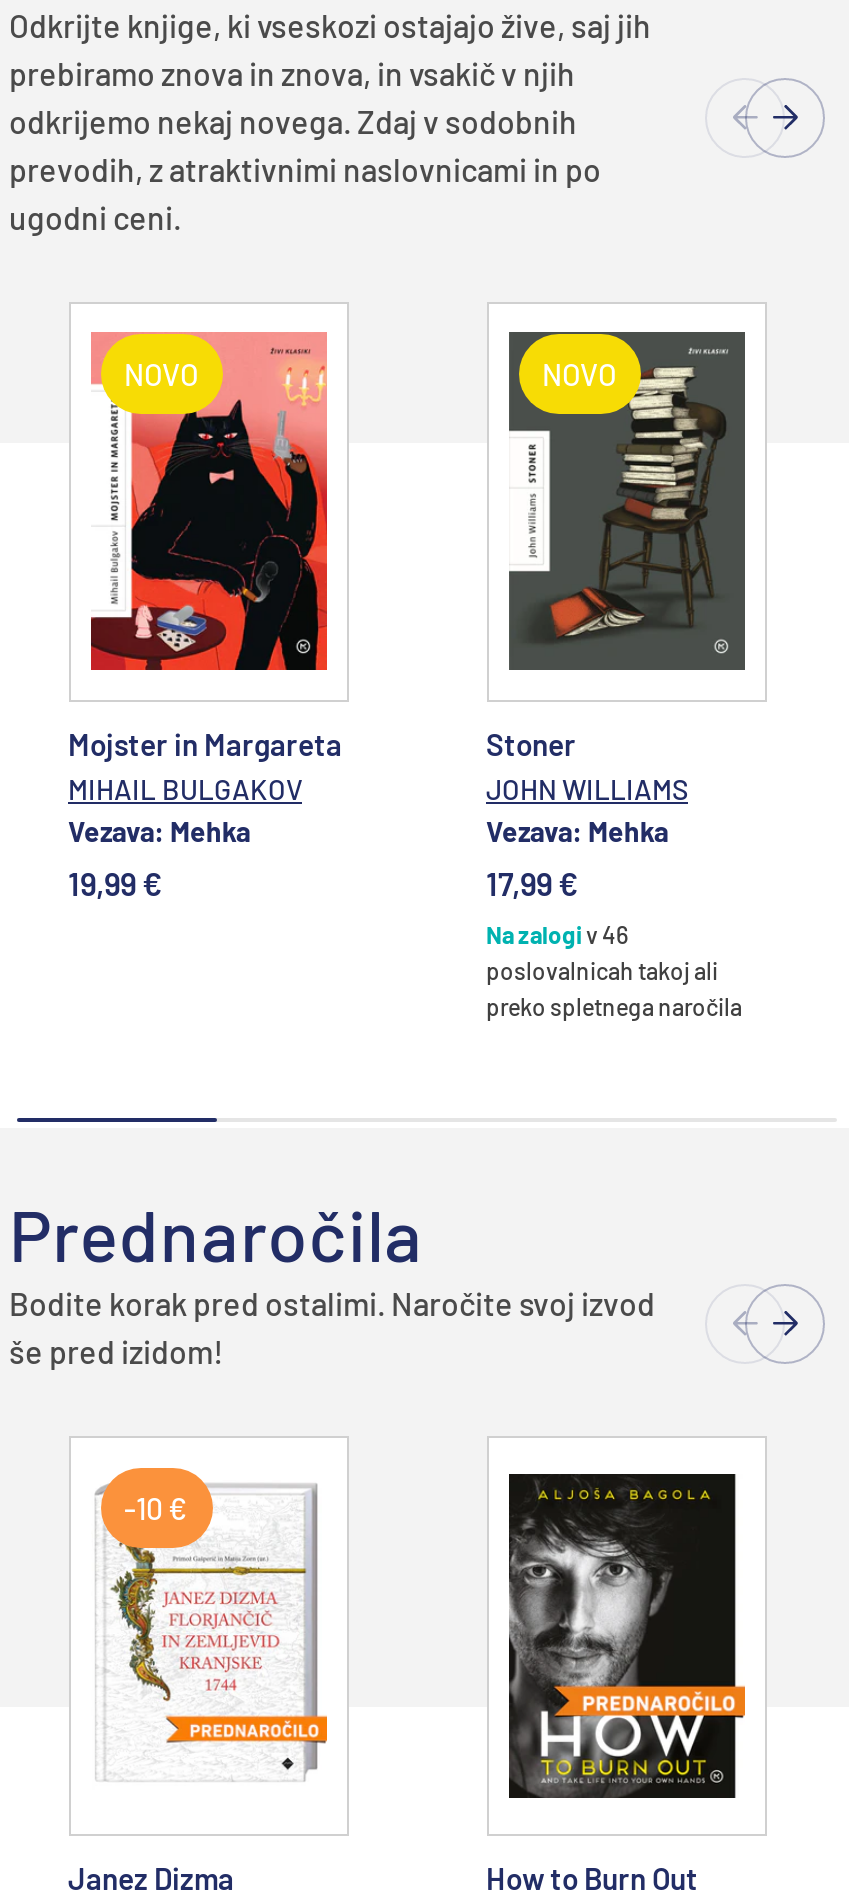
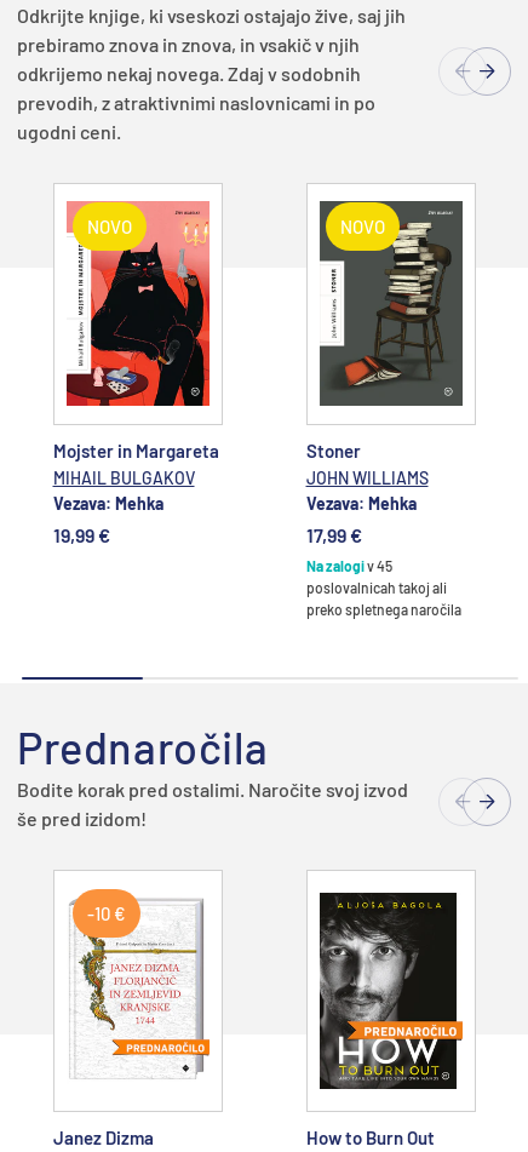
- Na zalogi v 46
+ Na zalogi v 45
